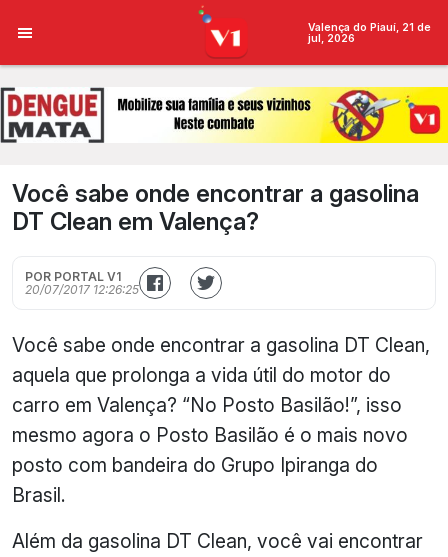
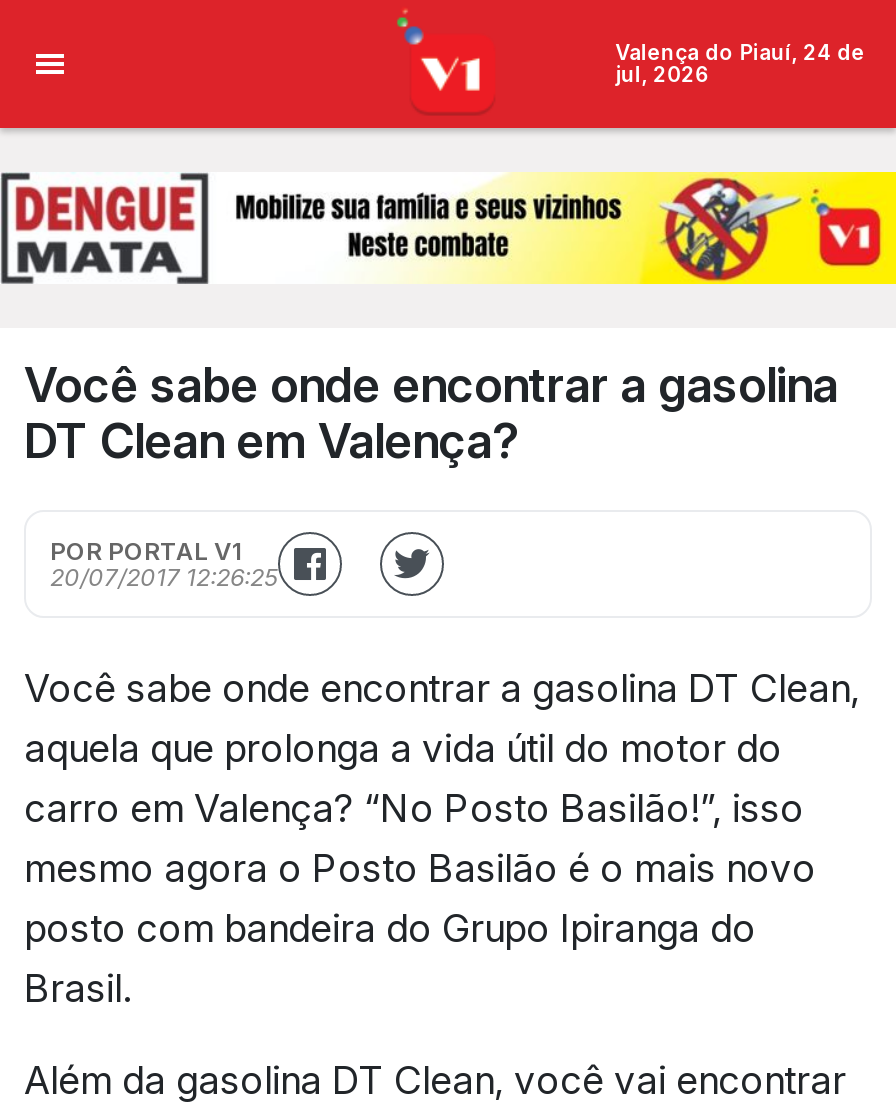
- Valença do Piauí, 21 de
+ Valença do Piauí, 24 de
